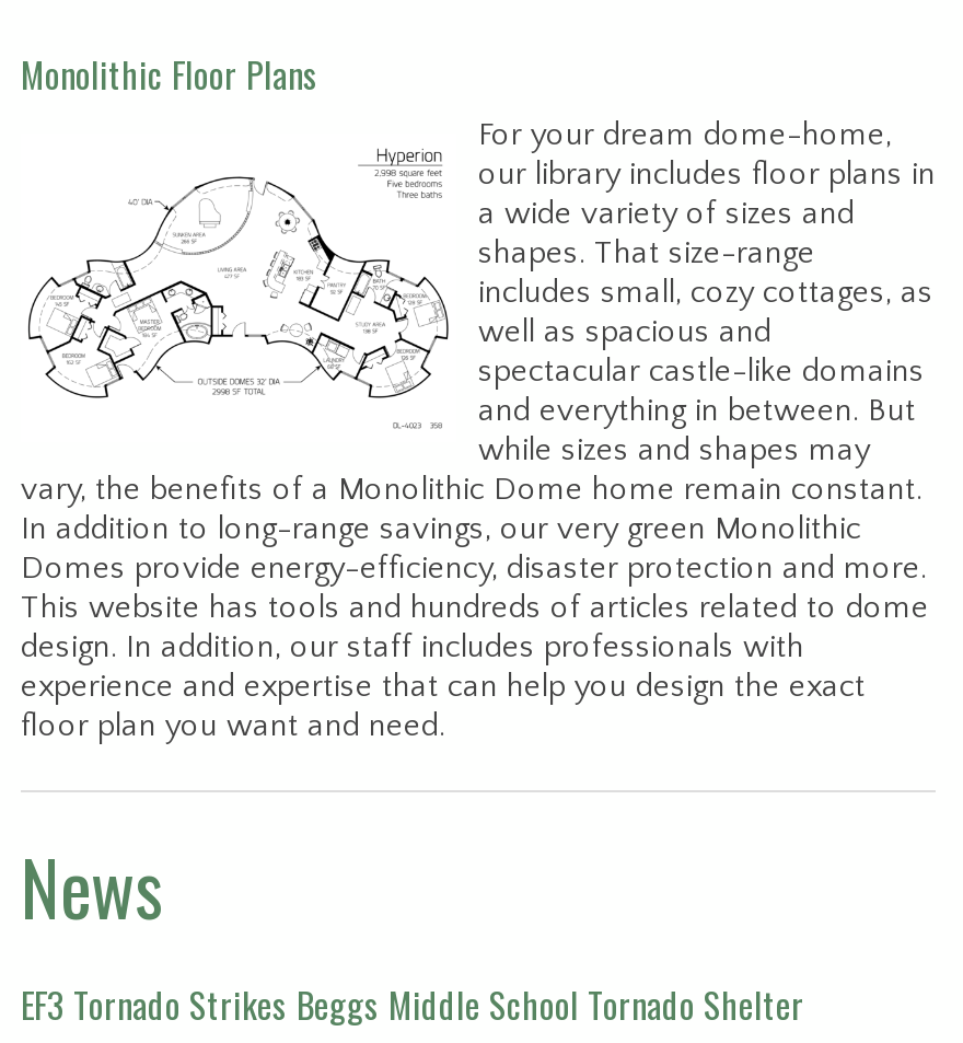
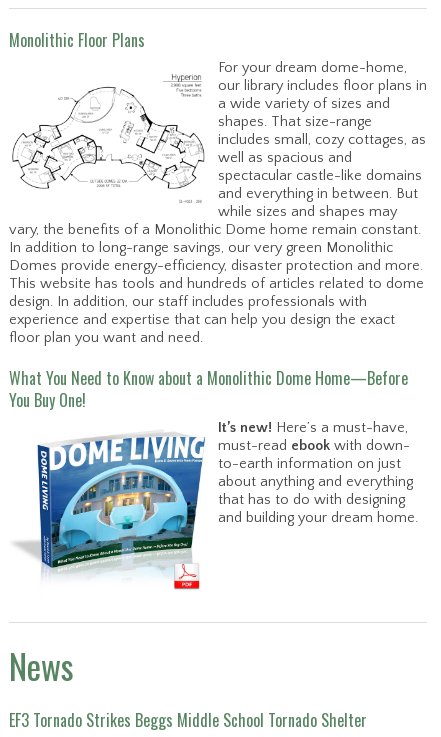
+ [image]
+ What You Need to Know about a Monolithic Dome Home—Before
+ You Buy One!
+ It’s new! Here’s a must-have,
+ must-read ebook with down-
+ to-earth information on just
+ about anything and everything
+ that has to do with designing
+ and building your dream home.
